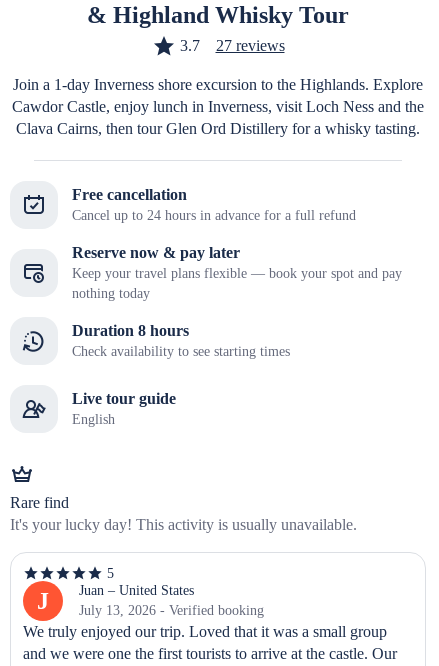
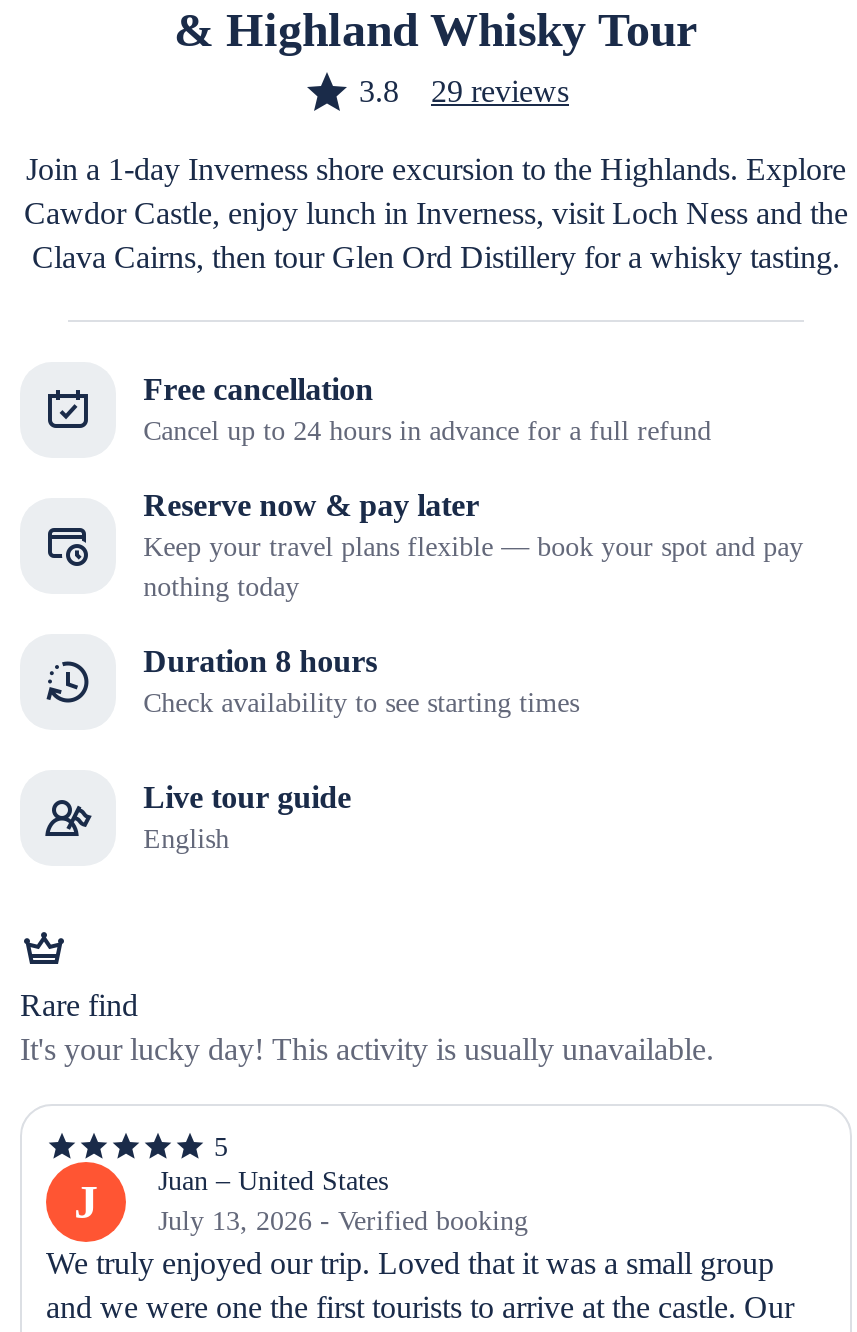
- 3.7
+ 3.8

- 27 reviews
+ 29 reviews
